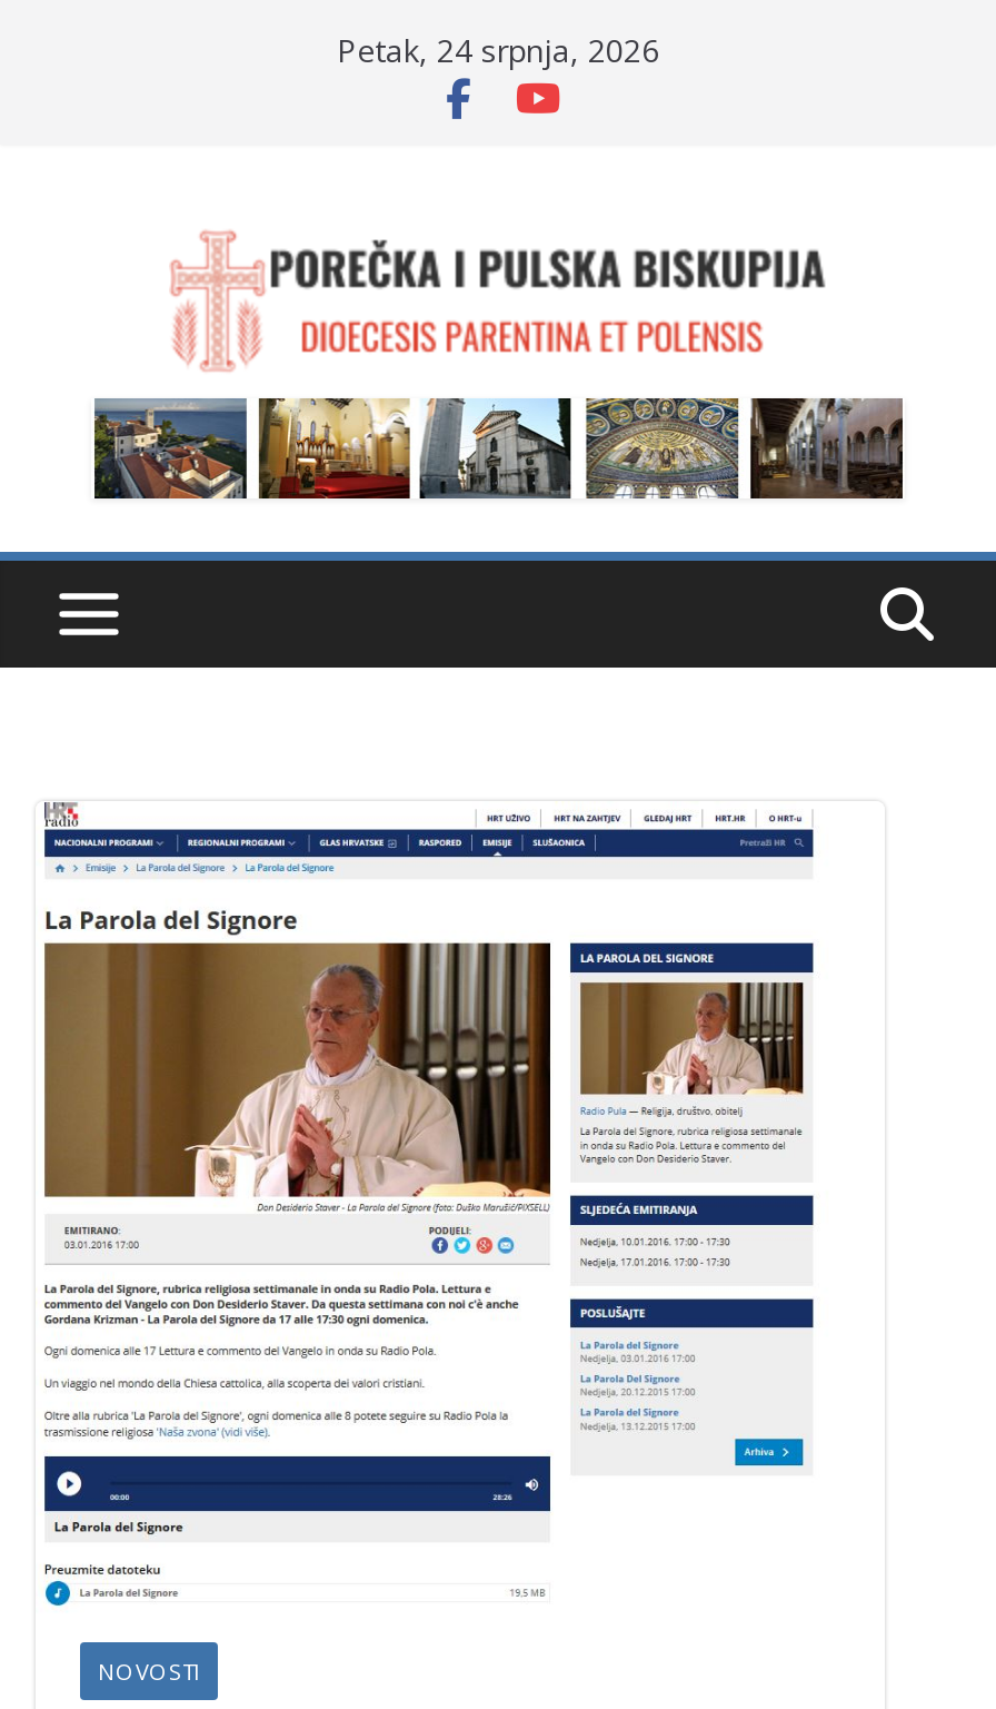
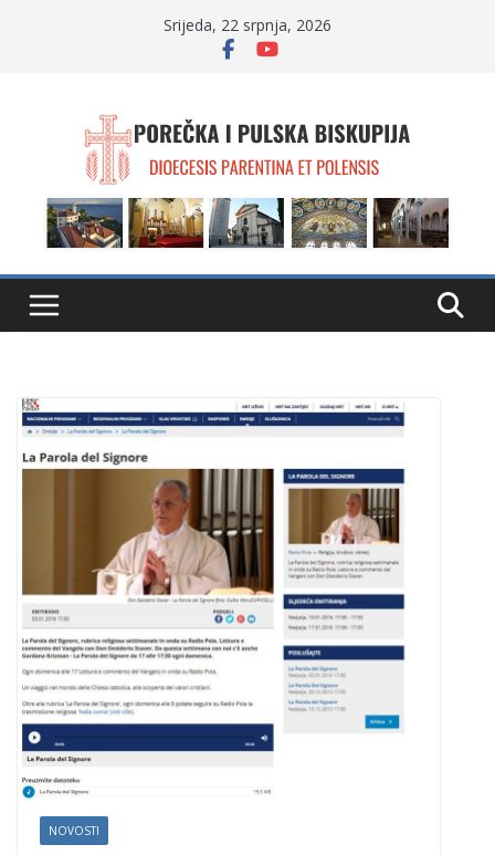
- Petak, 24 srpnja, 2026
+ Srijeda, 22 srpnja, 2026
